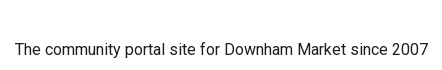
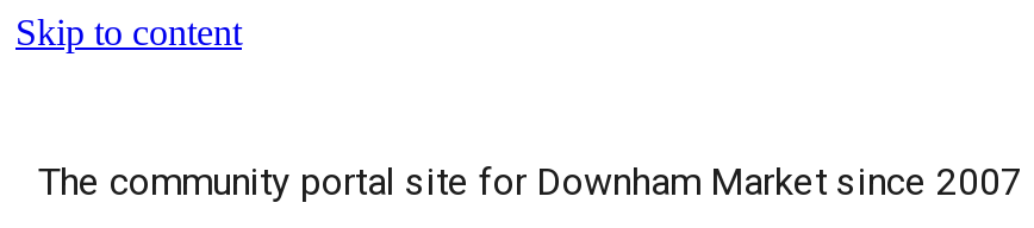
+ Skip to content
